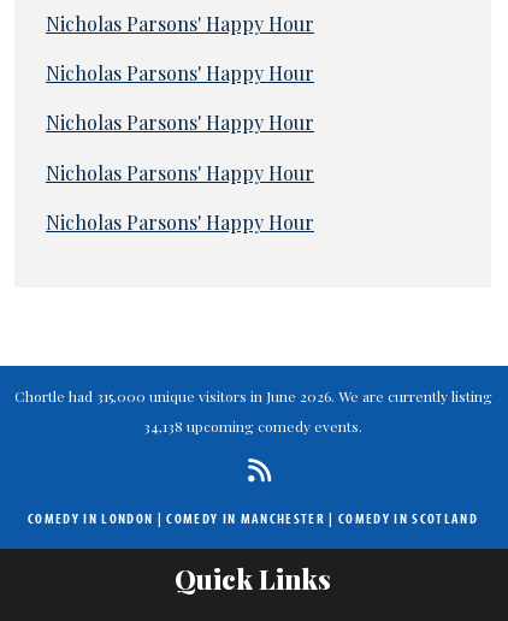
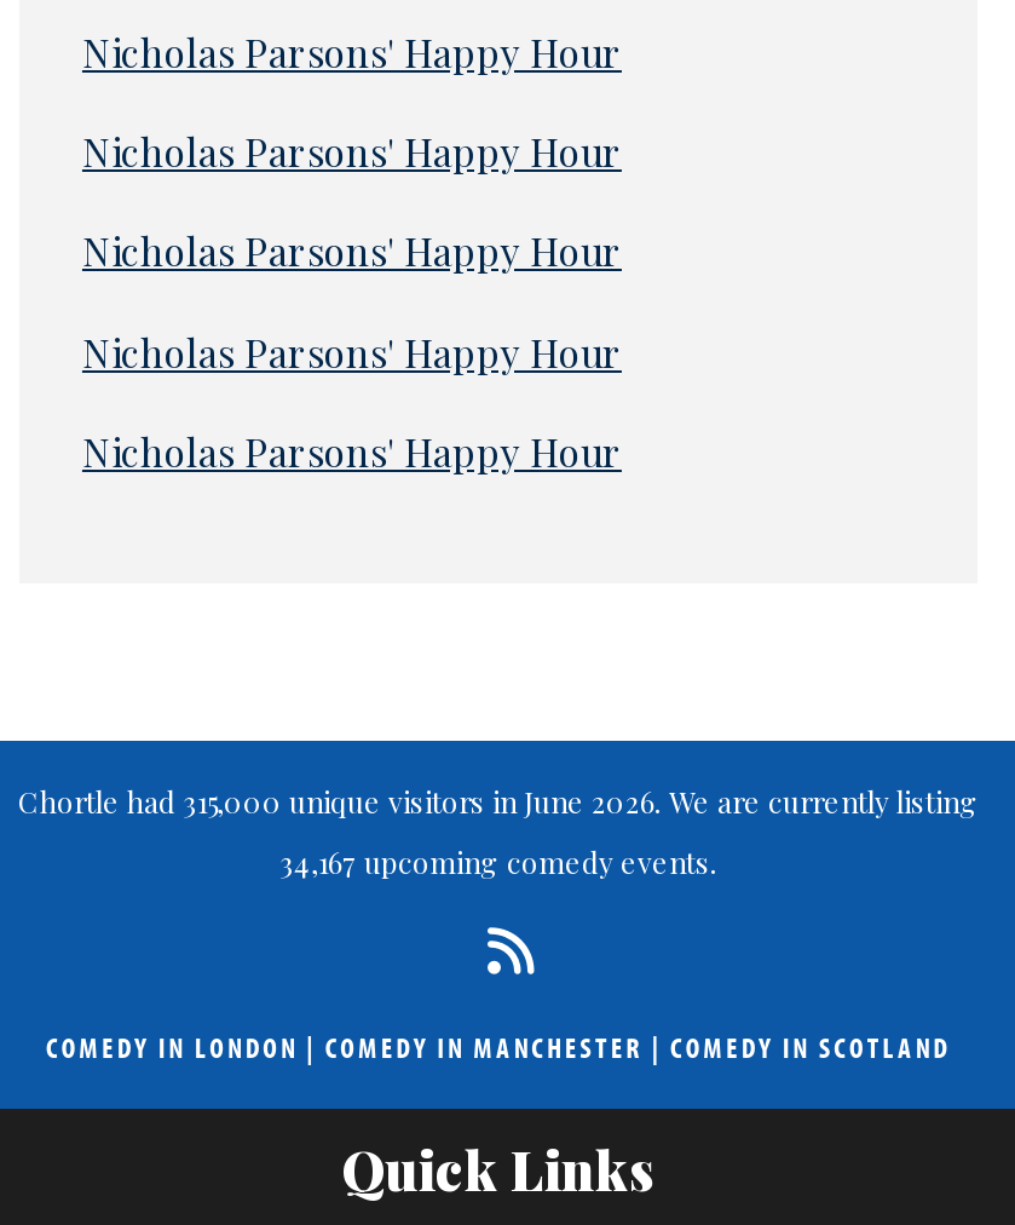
- 34,138 upcoming comedy events.
+ 34,167 upcoming comedy events.
